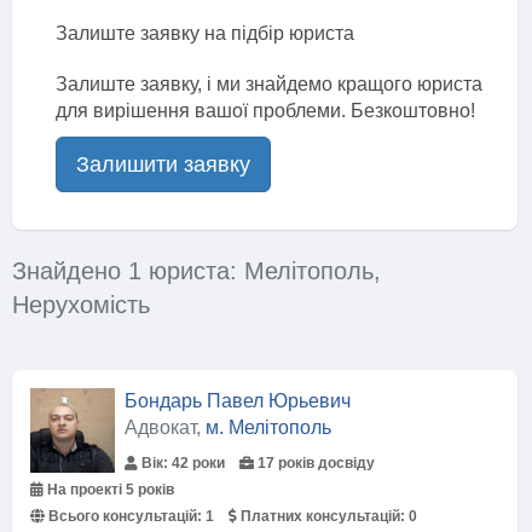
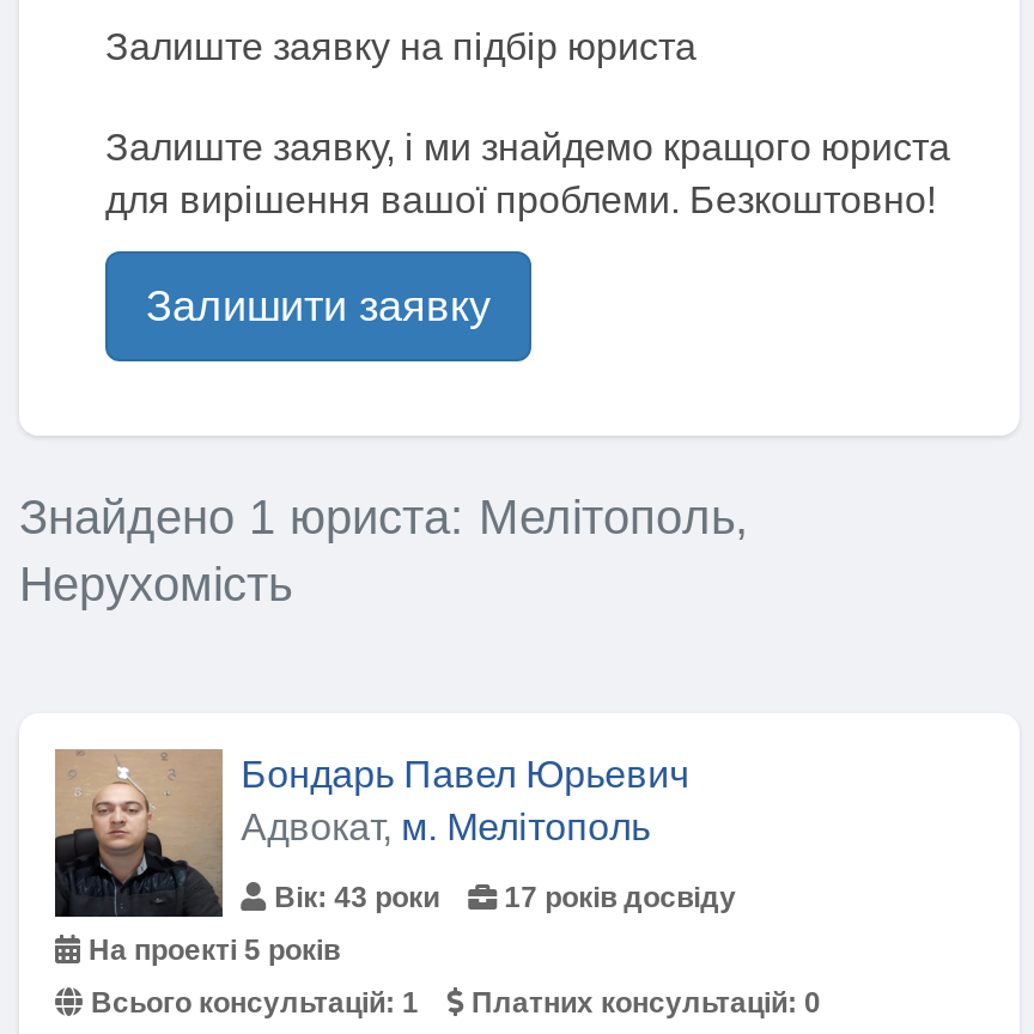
- Вік: 42 роки
+ Вік: 43 роки
